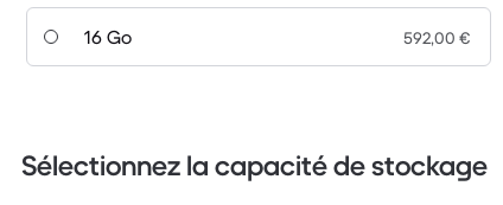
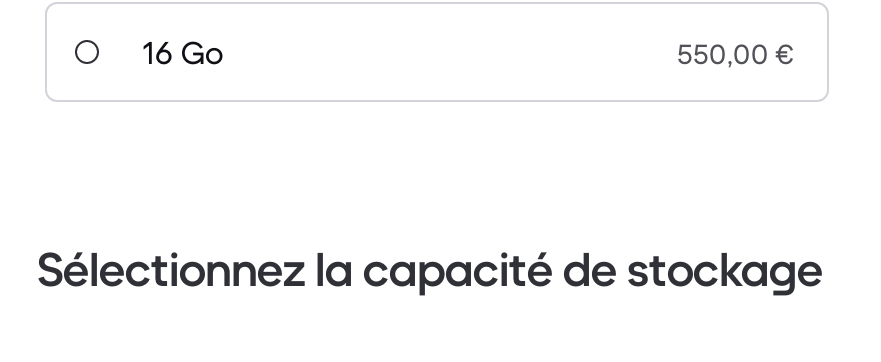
- 592,00 €
+ 550,00 €
